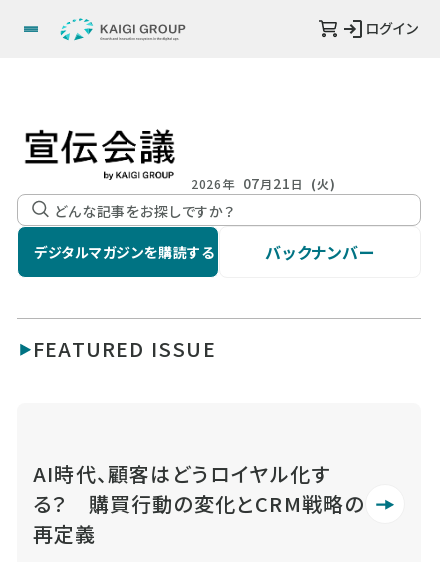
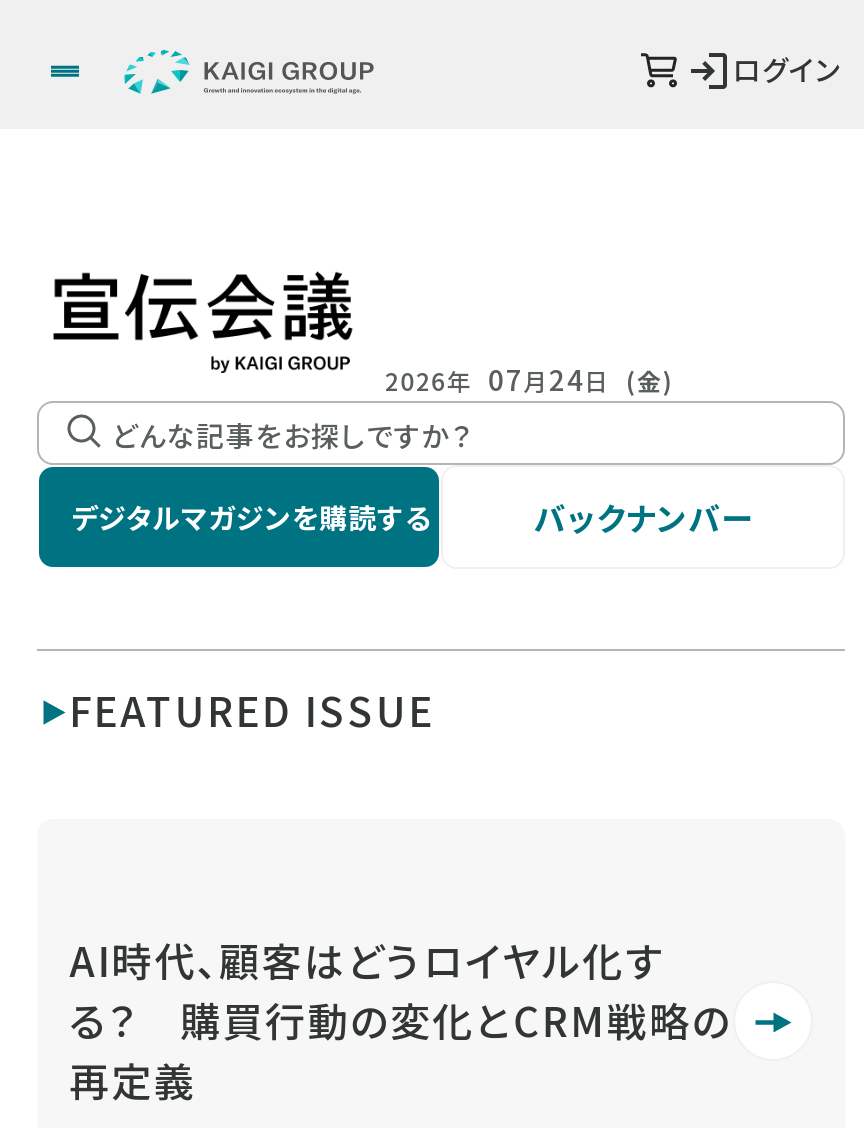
- 2026年 07月21日 (火)
+ 2026年 07月24日 (金)
